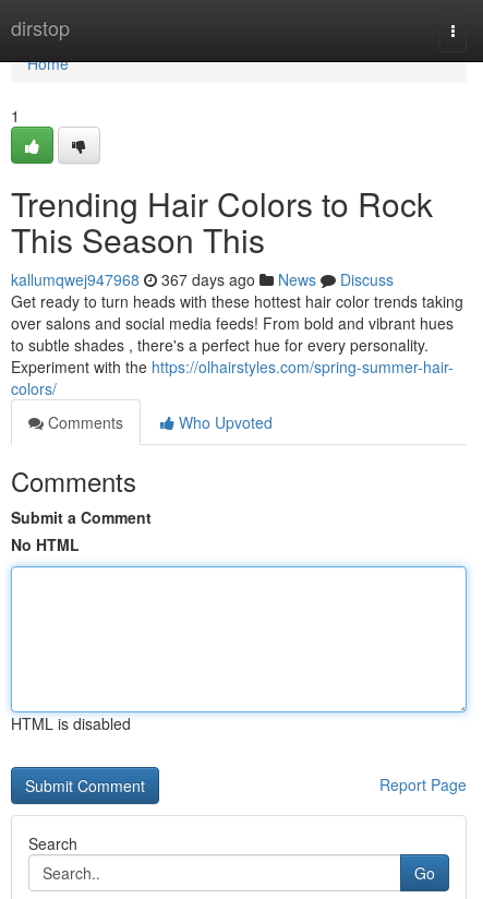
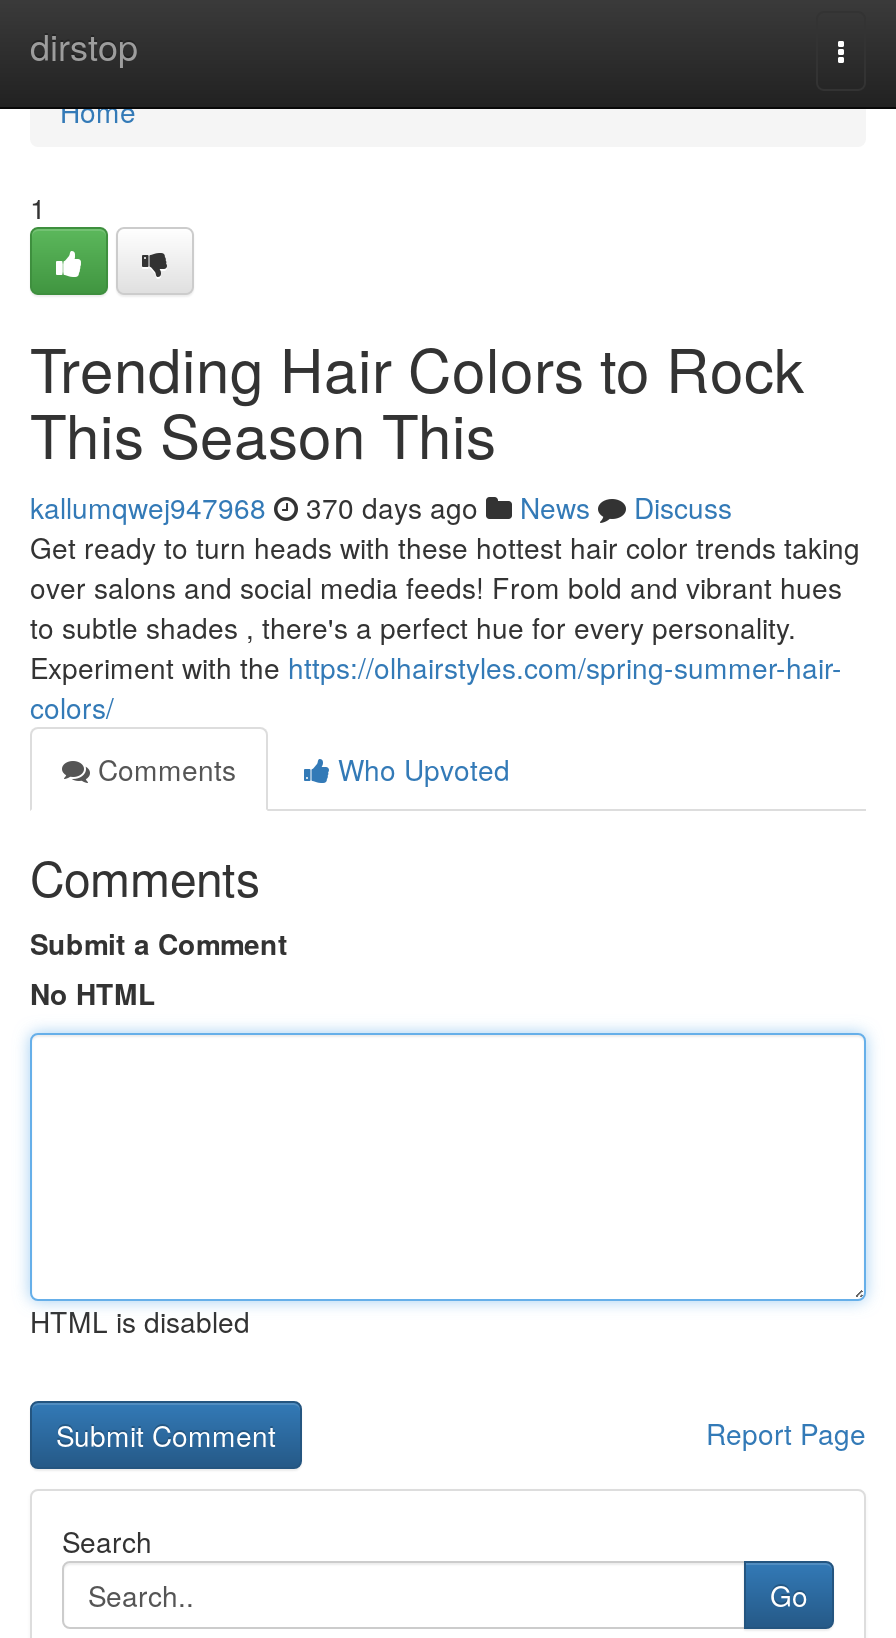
- kallumqwej947968 367 days ago News Discuss
+ kallumqwej947968 370 days ago News Discuss
